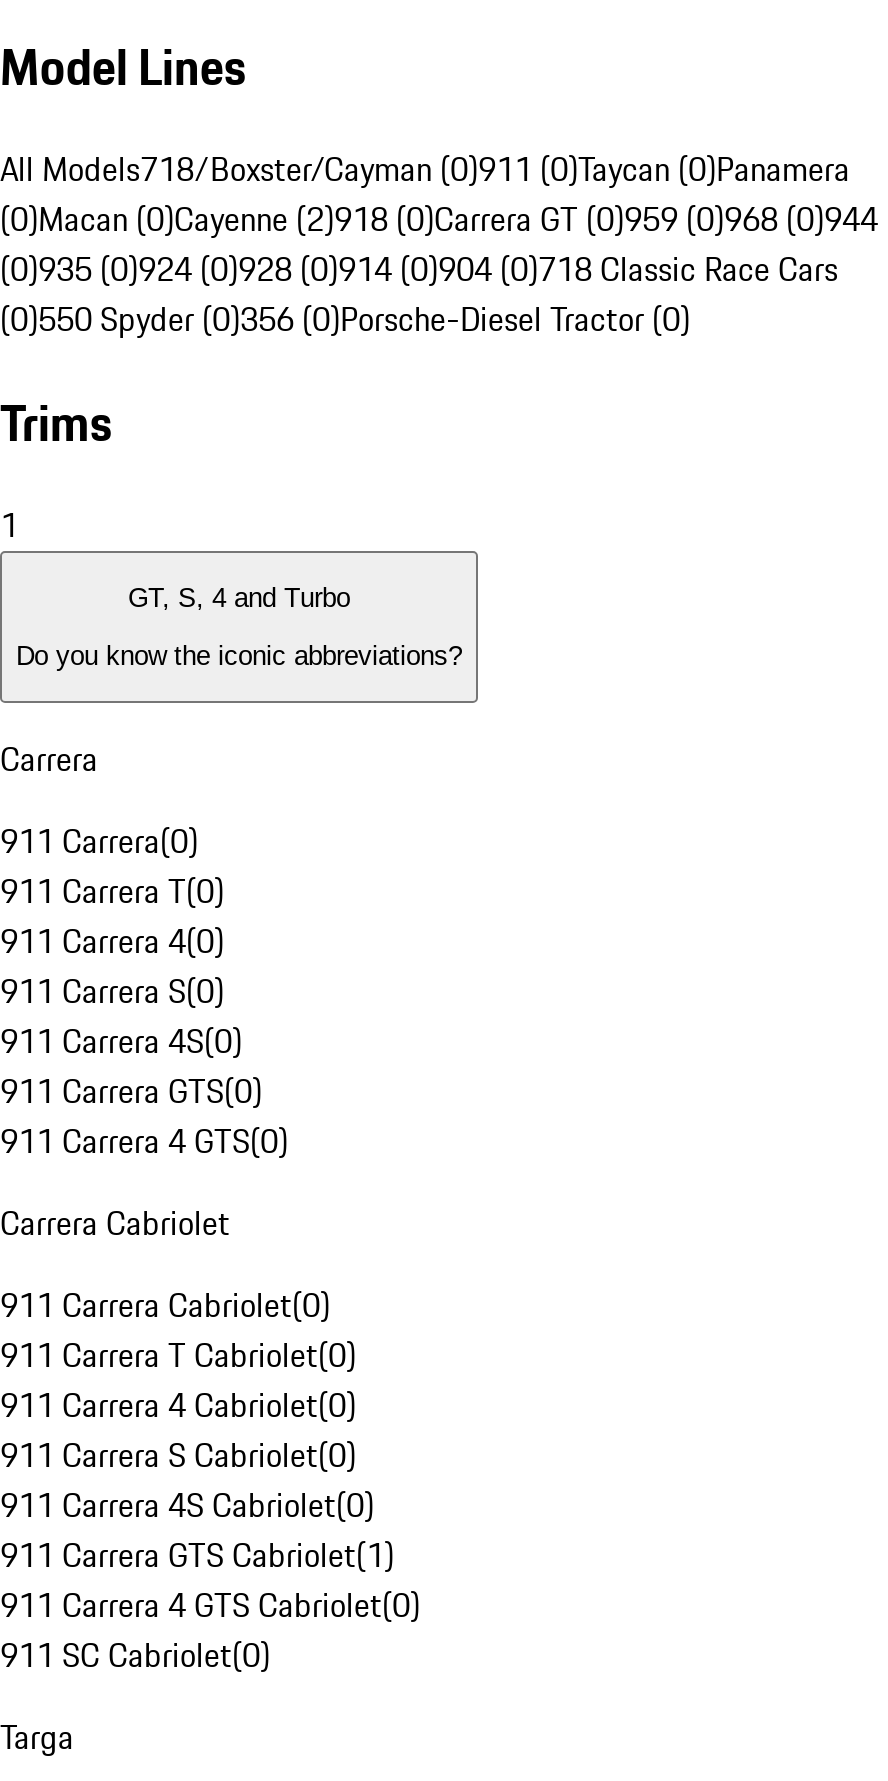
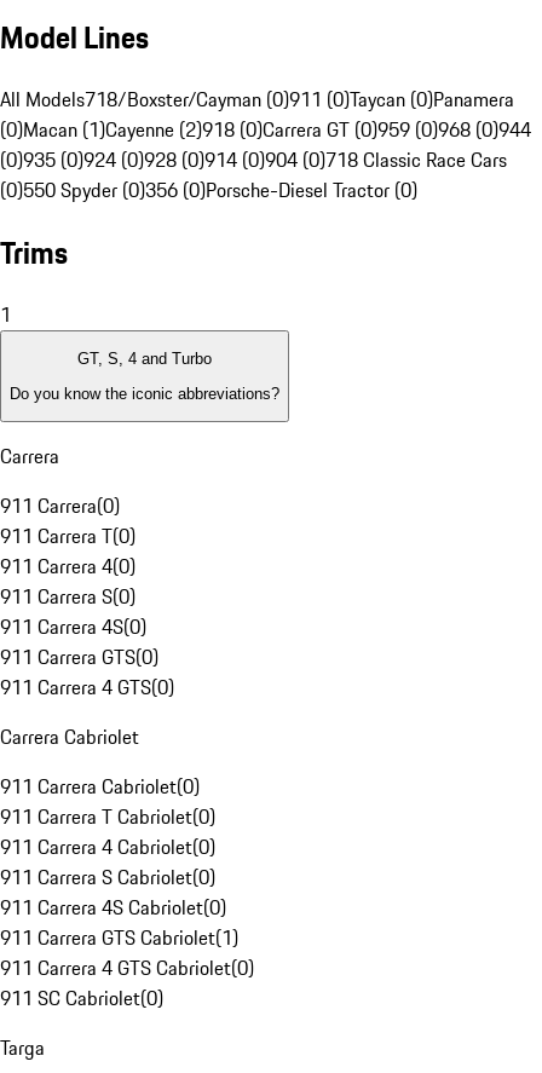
- (0)Macan (0)Cayenne (2)918 (0)Carrera GT (0)959 (0)968 (0)944
+ (0)Macan (1)Cayenne (2)918 (0)Carrera GT (0)959 (0)968 (0)944
